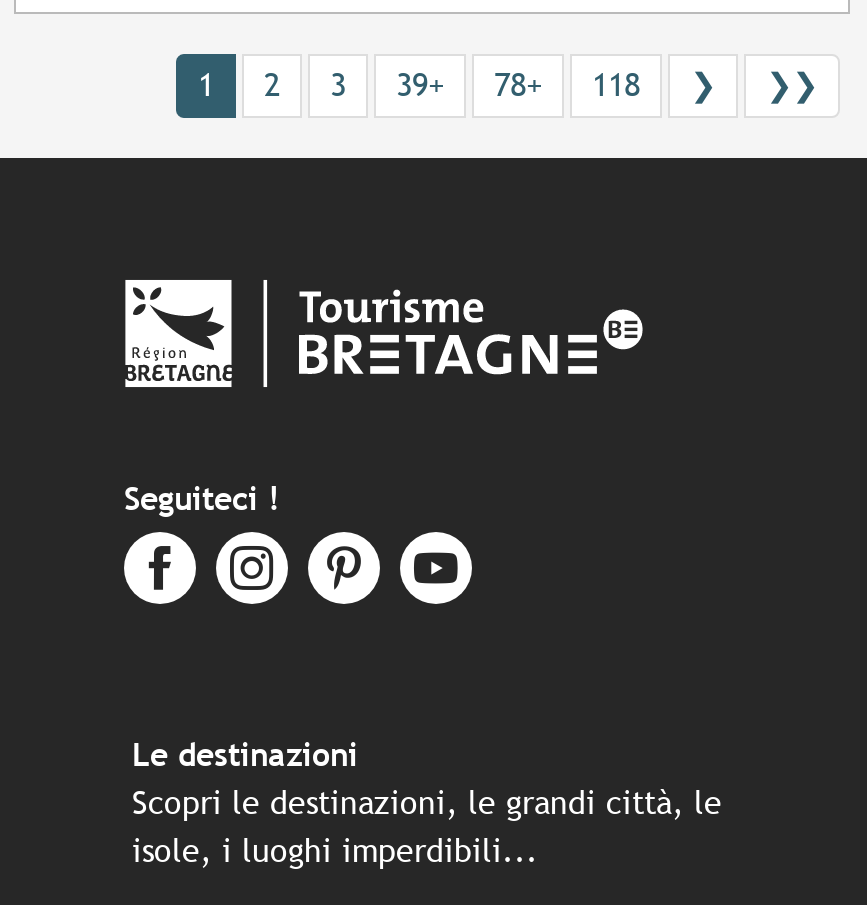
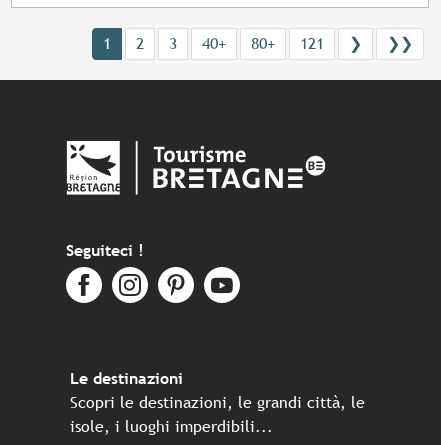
- 39+
+ 40+

- 78+
+ 80+

- 118
+ 121
